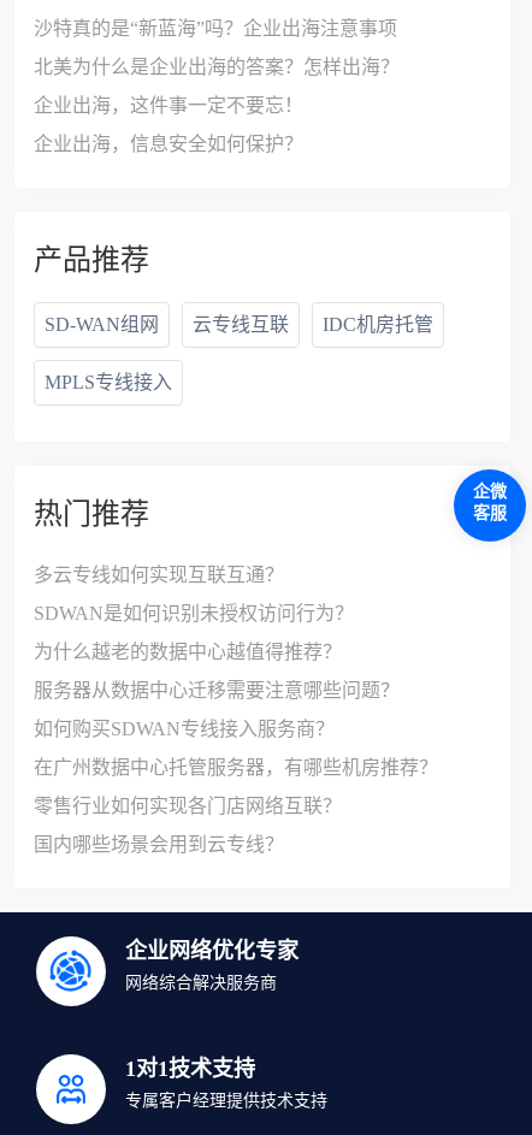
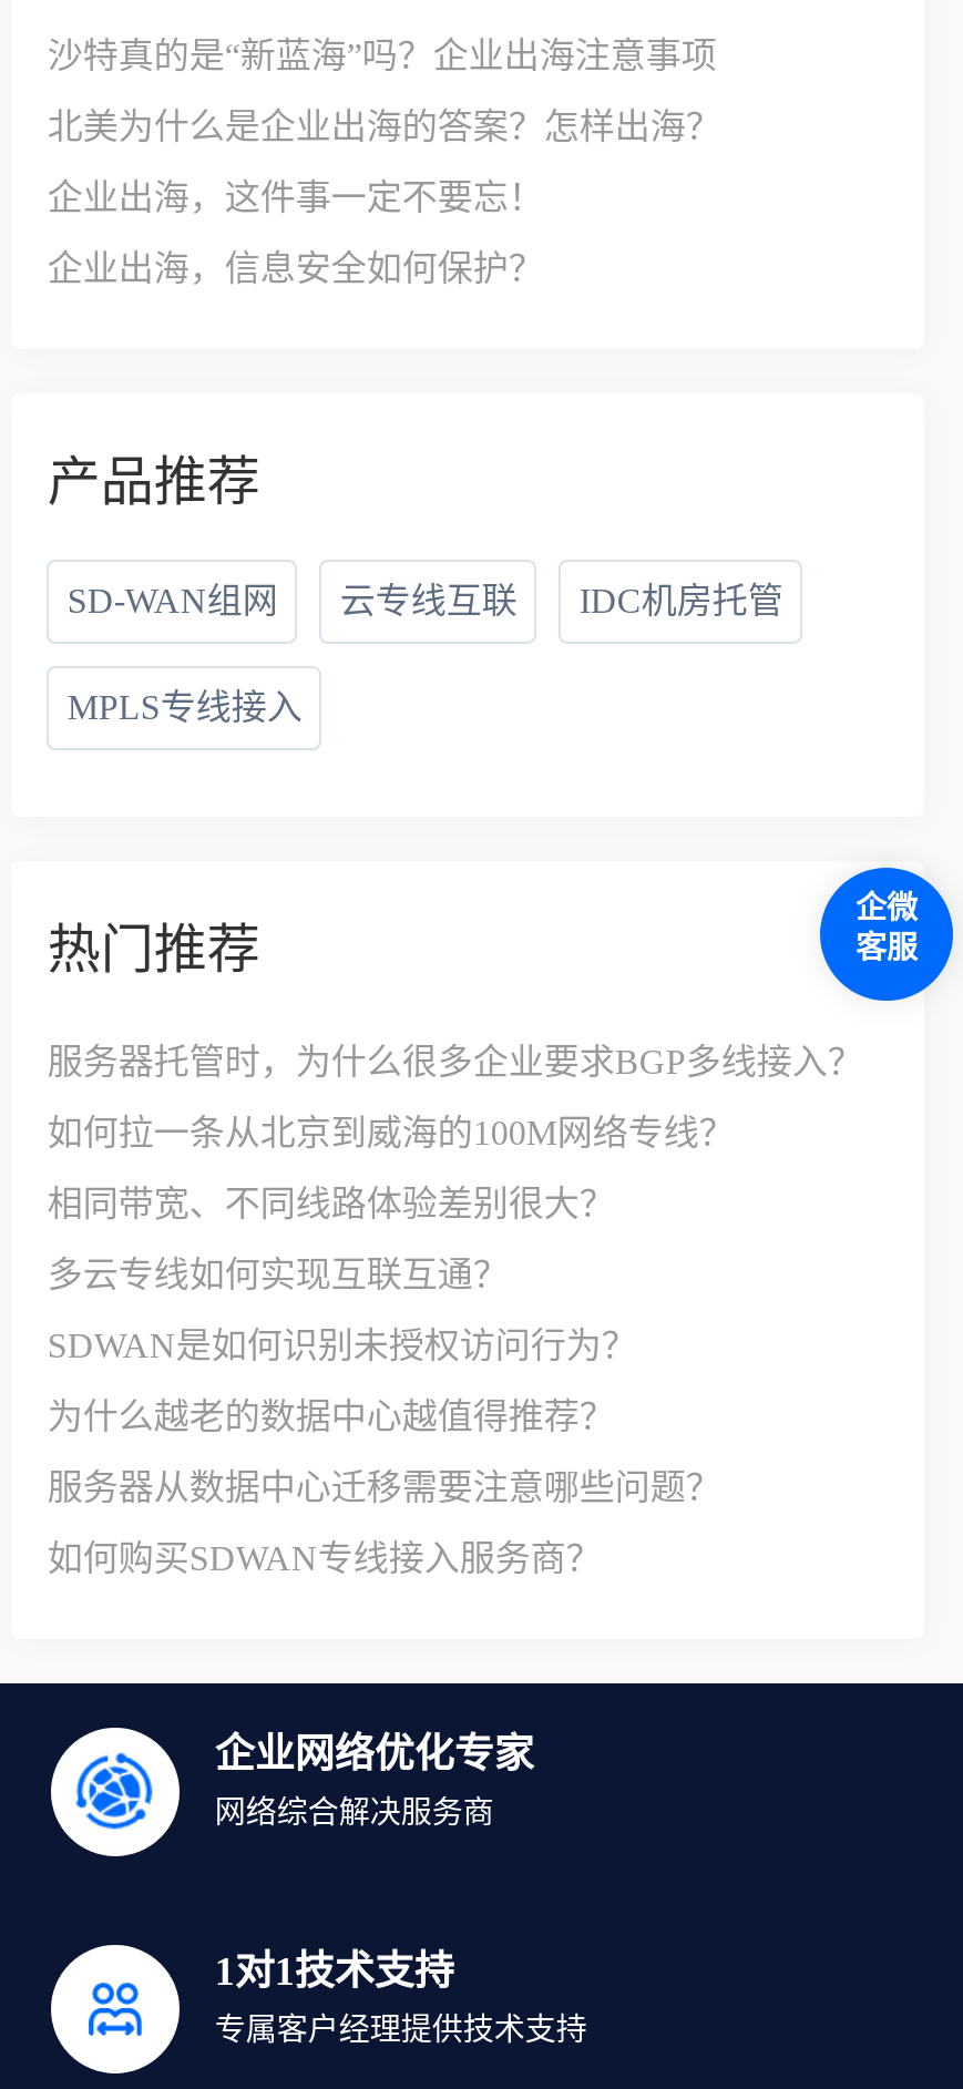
+ 服务器托管时，为什么很多企业要求BGP多线接入？
+ 如何拉一条从北京到威海的100M网络专线？
+ 相同带宽、不同线路体验差别很大？

moved down: 多云专线如何实现互联互通？ | SDWAN是如何识别未授权访问行为？ | 为什么越老的数据中心越值得推荐？ | 服务器从数据中心迁移需要注意哪些问题？ | 如何购买SDWAN专线接入服务商？

- 在广州数据中心托管服务器，有哪些机房推荐？
- 零售行业如何实现各门店网络互联？
- 国内哪些场景会用到云专线？
